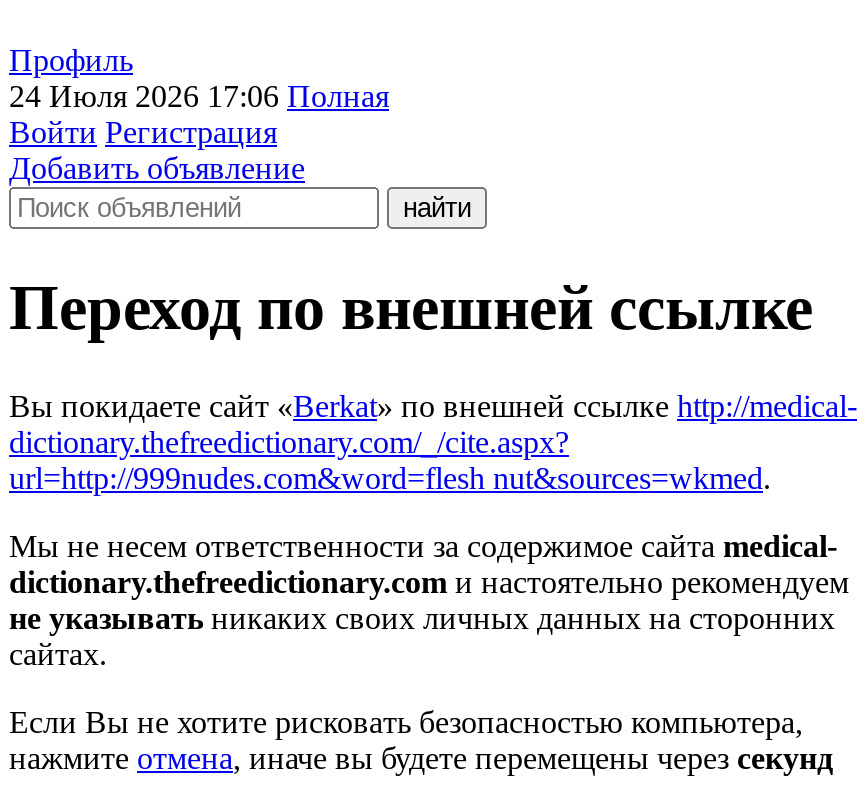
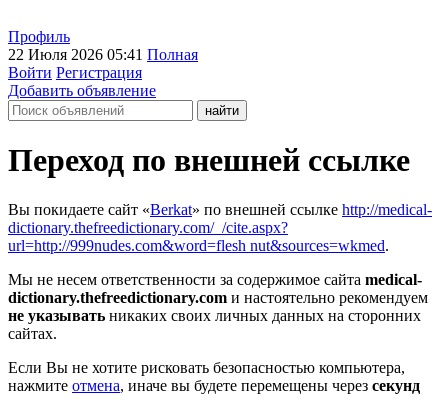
- 24 Июля 2026 17:06 Полная
+ 22 Июля 2026 05:41 Полная
